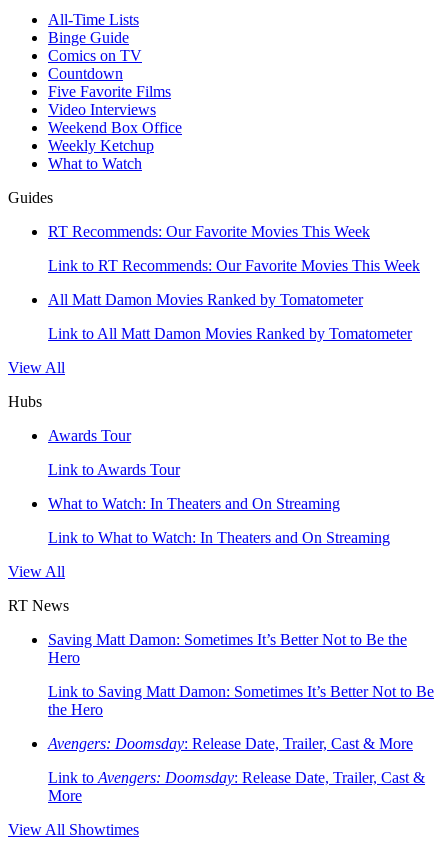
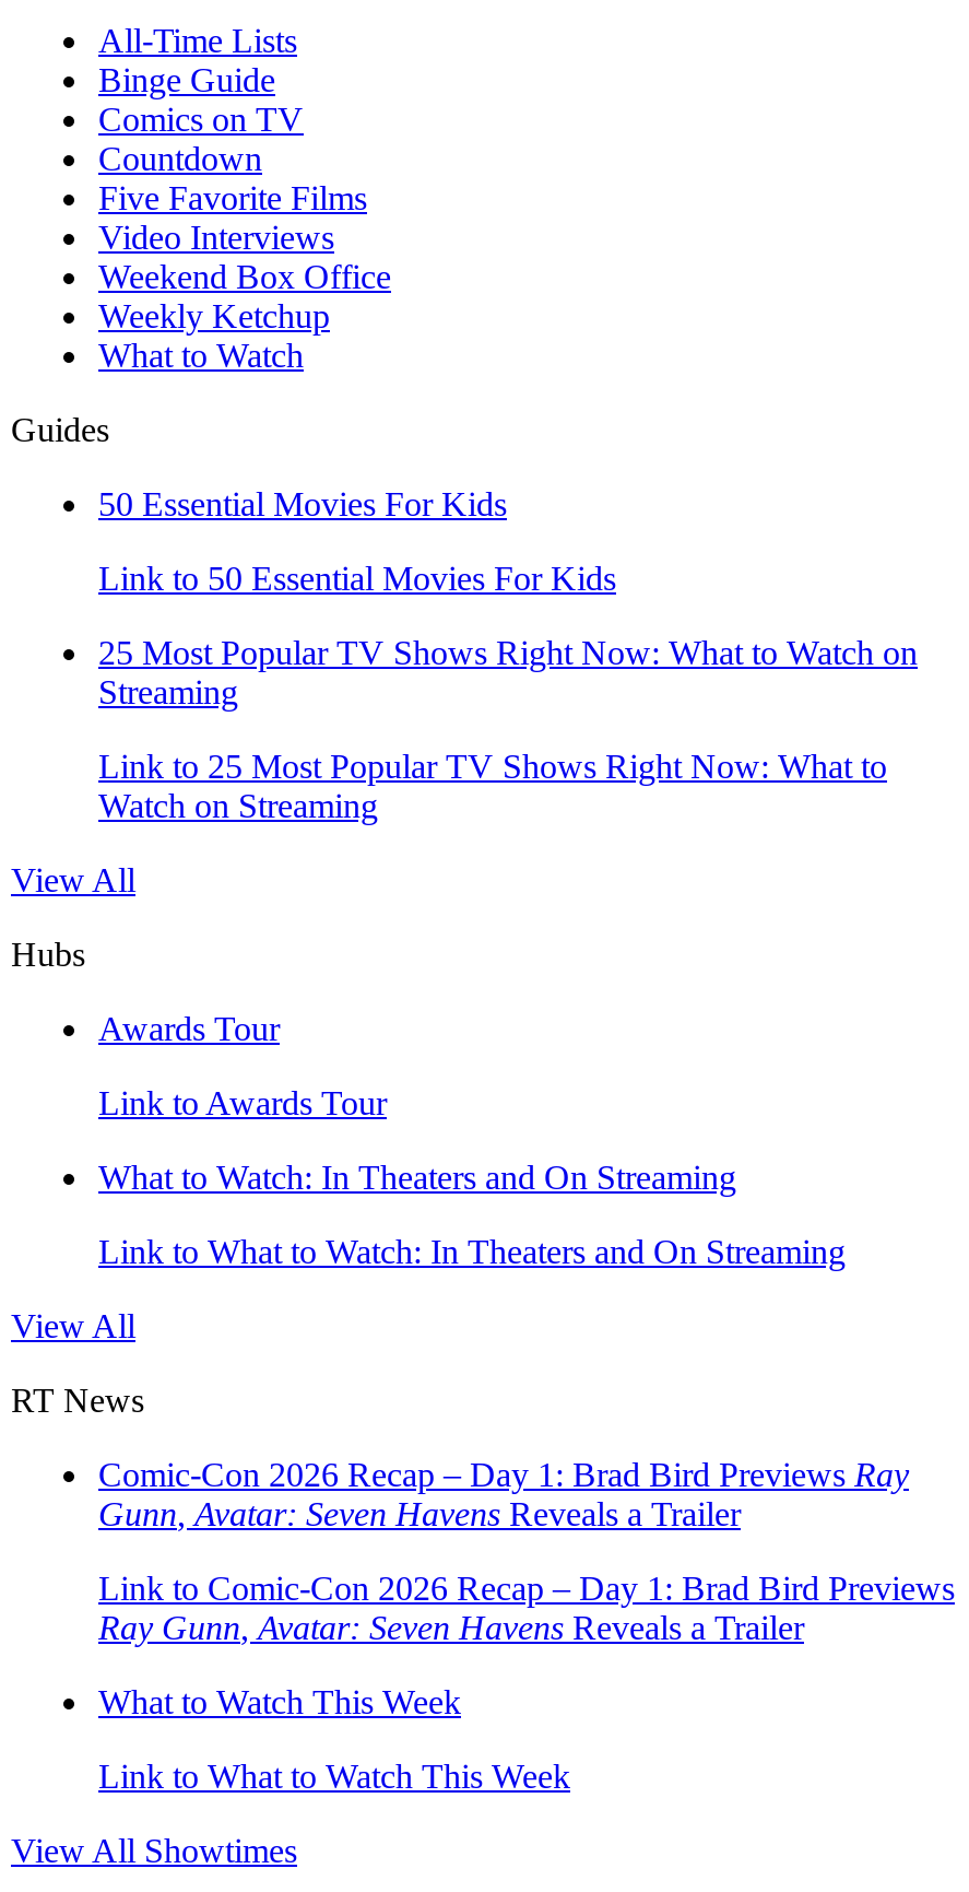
- RT Recommends: Our Favorite Movies This Week
+ 50 Essential Movies For Kids

- Link to RT Recommends: Our Favorite Movies This Week
+ Link to 50 Essential Movies For Kids

- All Matt Damon Movies Ranked by Tomatometer
+ 25 Most Popular TV Shows Right Now: What to Watch on
+ Streaming

- Link to All Matt Damon Movies Ranked by Tomatometer
+ Link to 25 Most Popular TV Shows Right Now: What to
+ Watch on Streaming

moved down: View All | Hubs | Awards Tour | Link to Awards Tour | What to Watch: In Theaters and On Streaming | Link to What to Watch: In Theaters and On Streaming | View All | RT News

- Saving Matt Damon: Sometimes It’s Better Not to Be the
- Hero
+ Comic-Con 2026 Recap – Day 1: Brad Bird Previews Ray
+ Gunn, Avatar: Seven Havens Reveals a Trailer

- Link to Saving Matt Damon: Sometimes It’s Better Not to Be
- the Hero
+ Link to Comic-Con 2026 Recap – Day 1: Brad Bird Previews
+ Ray Gunn, Avatar: Seven Havens Reveals a Trailer

- Avengers: Doomsday: Release Date, Trailer, Cast & More
+ What to Watch This Week

- Link to Avengers: Doomsday: Release Date, Trailer, Cast &
- More
+ Link to What to Watch This Week
